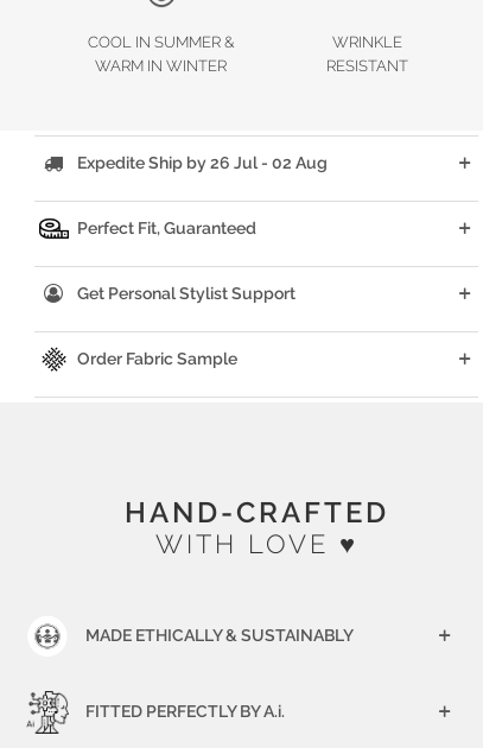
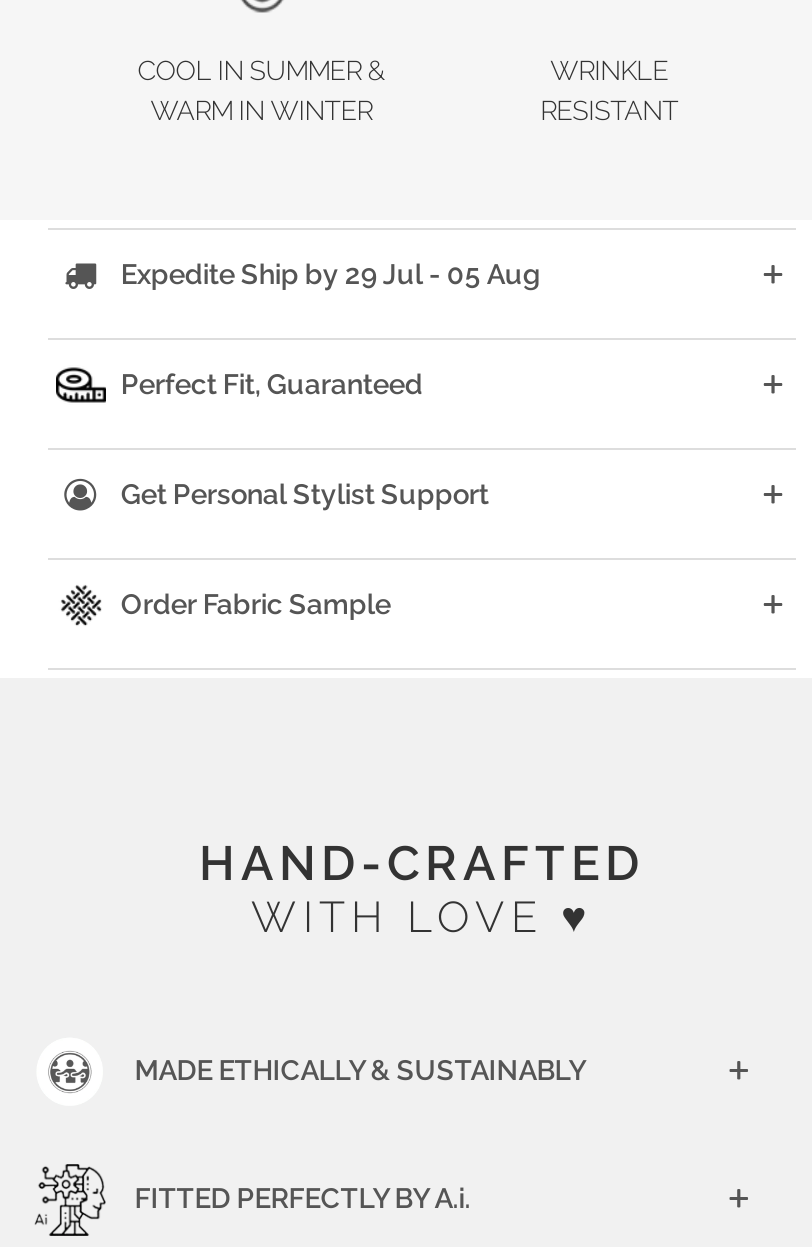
- Expedite Ship by 26 Jul - 02 Aug
+ Expedite Ship by 29 Jul - 05 Aug
